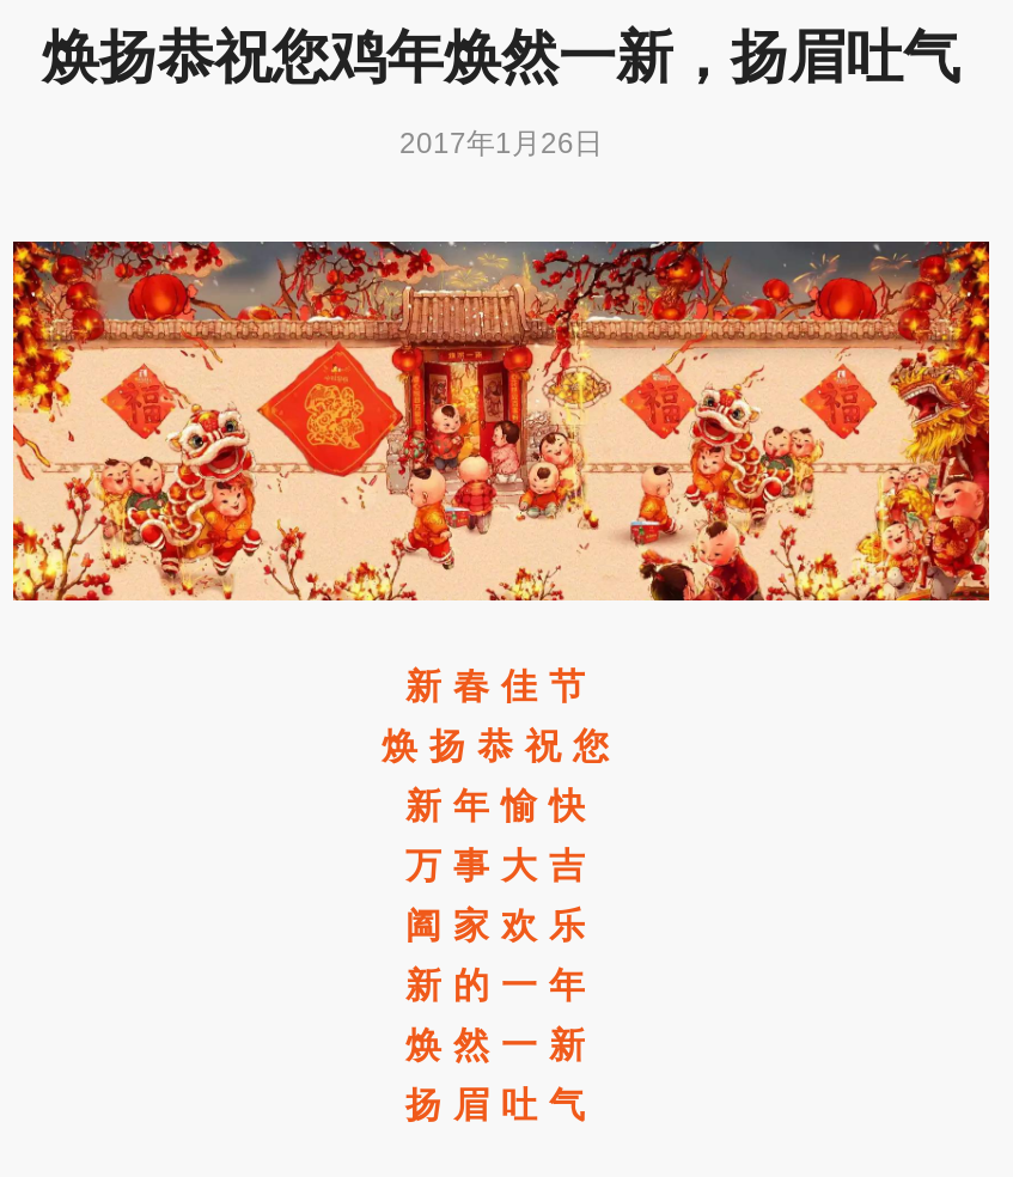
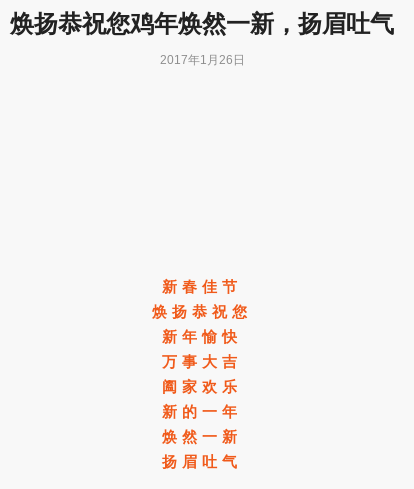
- [image]
